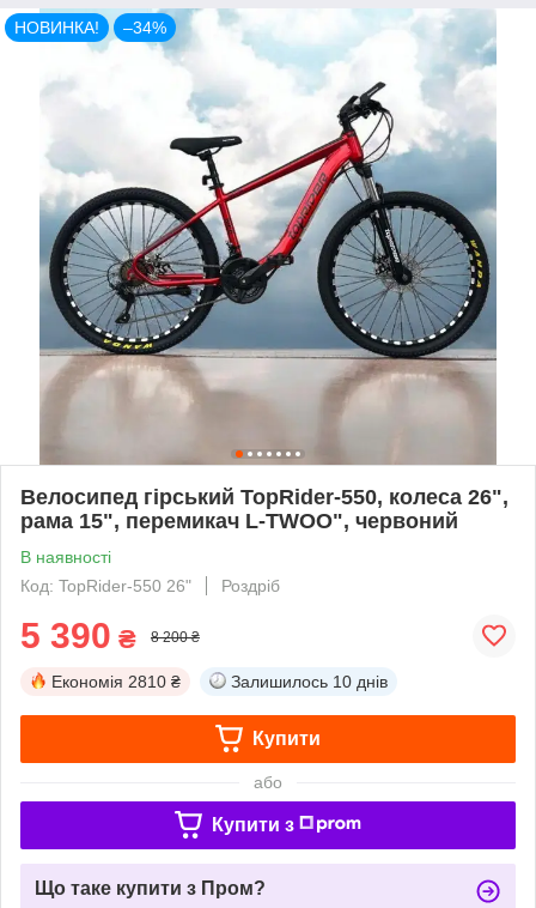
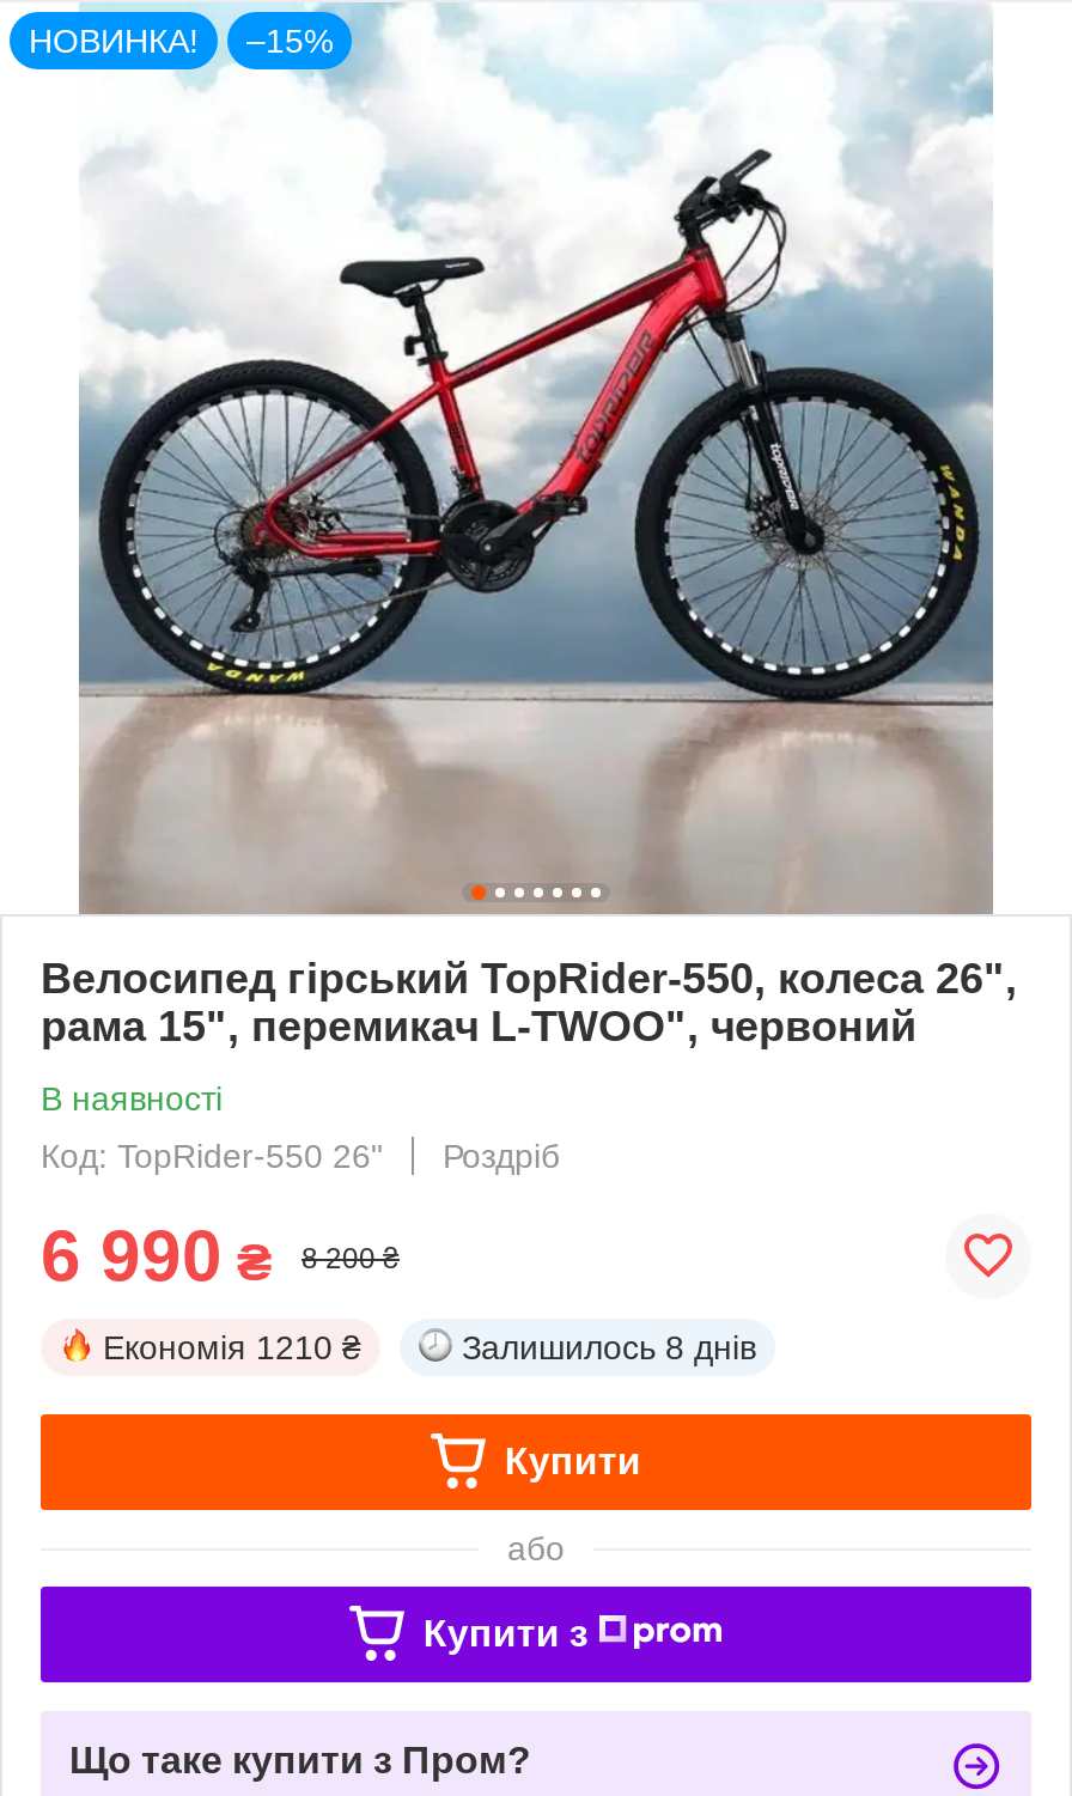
- НОВИНКА! –34%
+ НОВИНКА! –15%

- 5 390 ₴
+ 6 990 ₴

- Економія 2810 ₴
+ Економія 1210 ₴

- Залишилось 10 днів
+ Залишилось 8 днів
